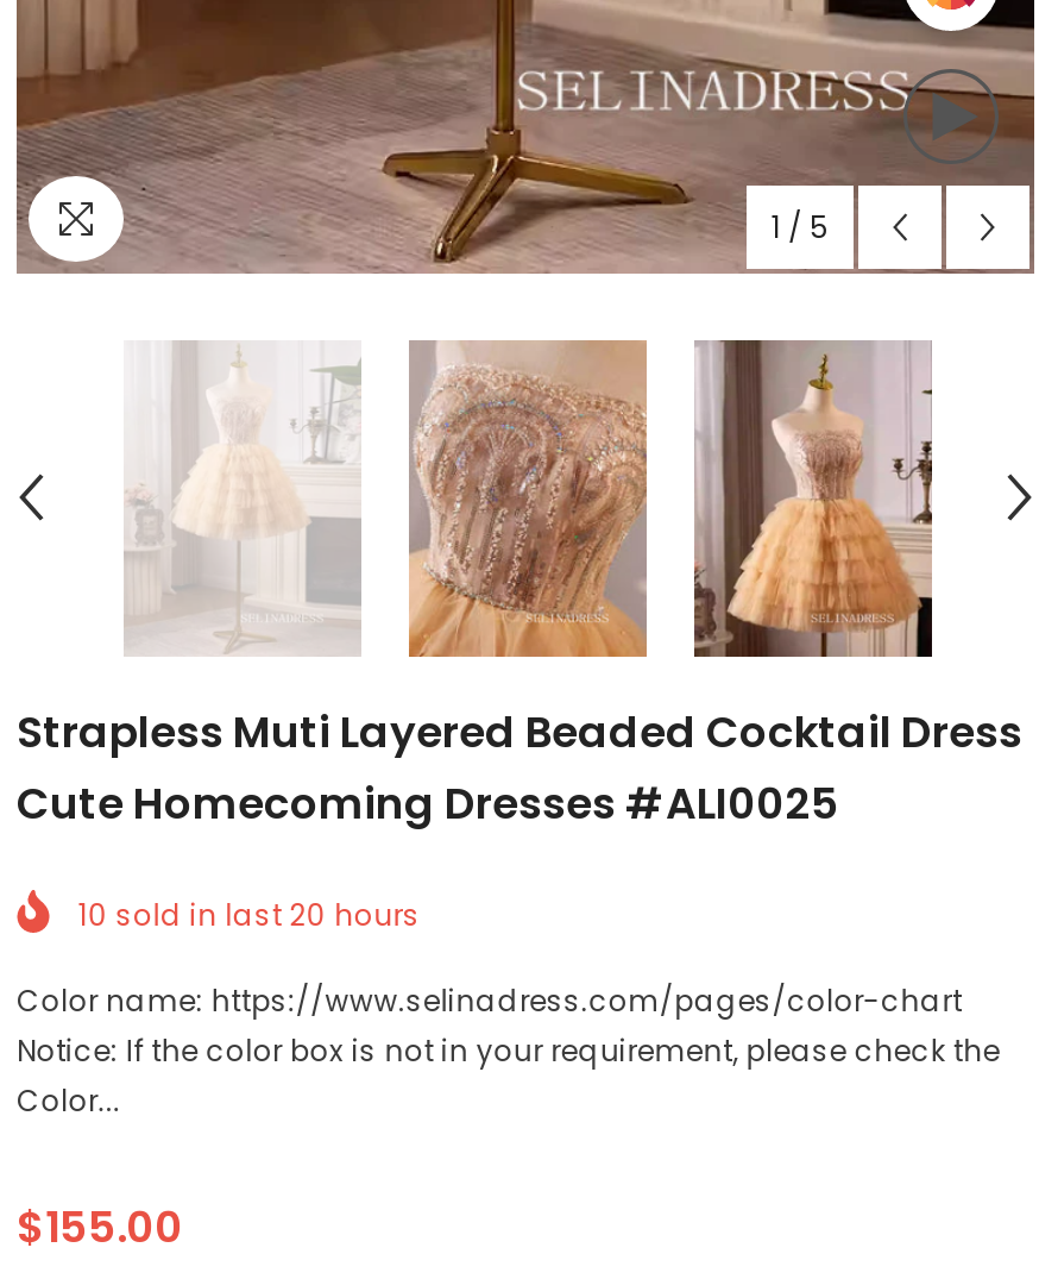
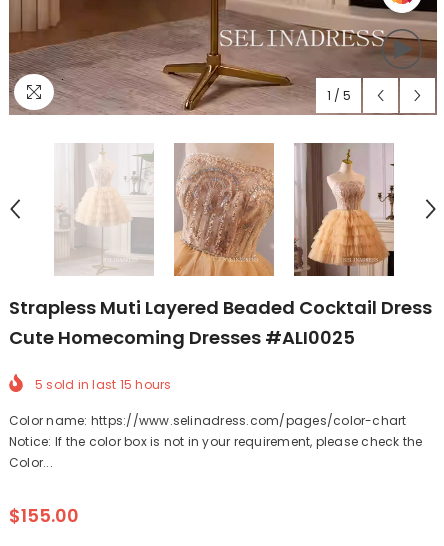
- 10 sold in last 20 hours
+ 5 sold in last 15 hours
